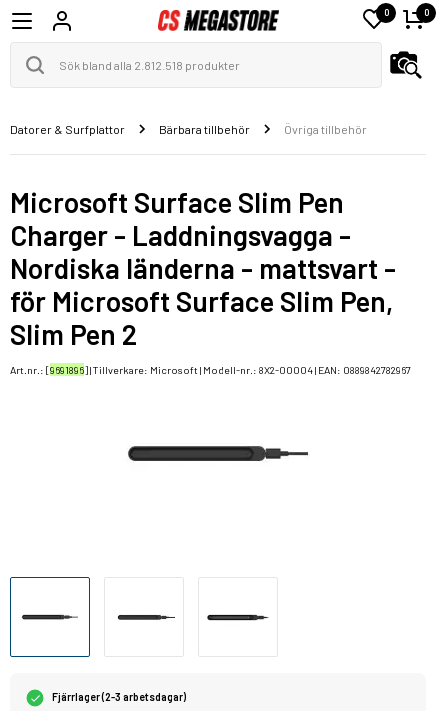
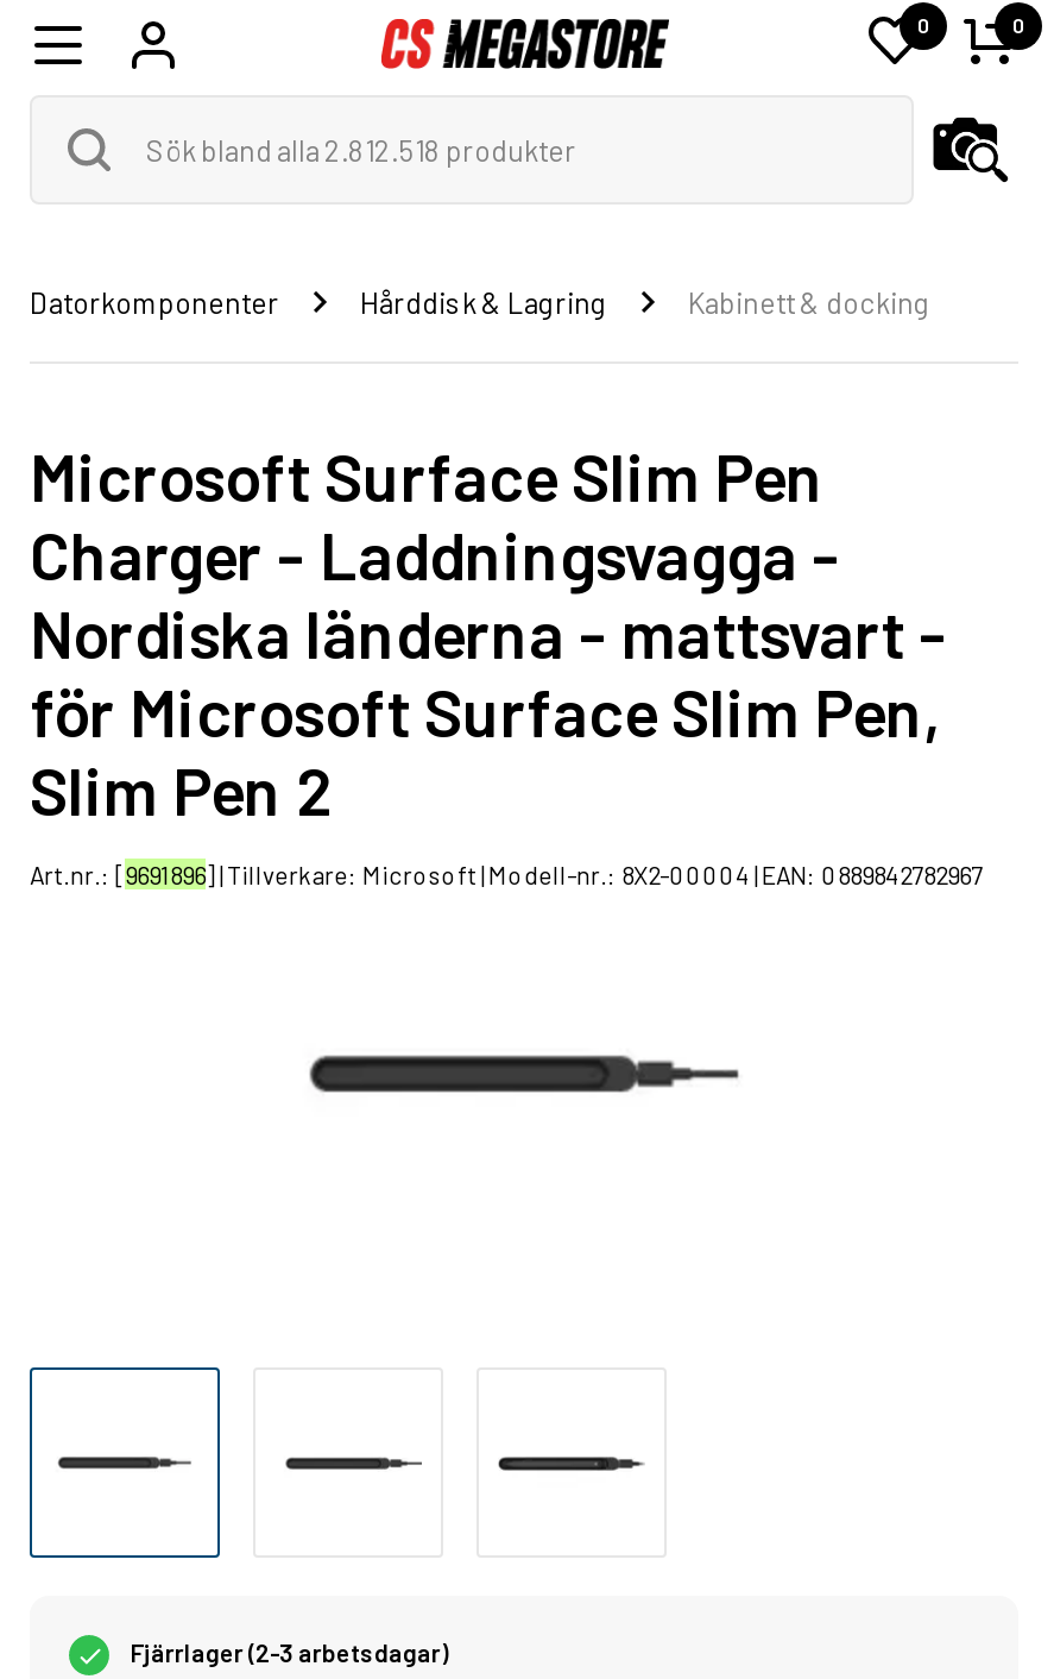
- Datorer & Surfplattor
- Bärbara tillbehör
- Övriga tillbehör
+ Datorkomponenter
+ Hårddisk & Lagring
+ Kabinett & docking
